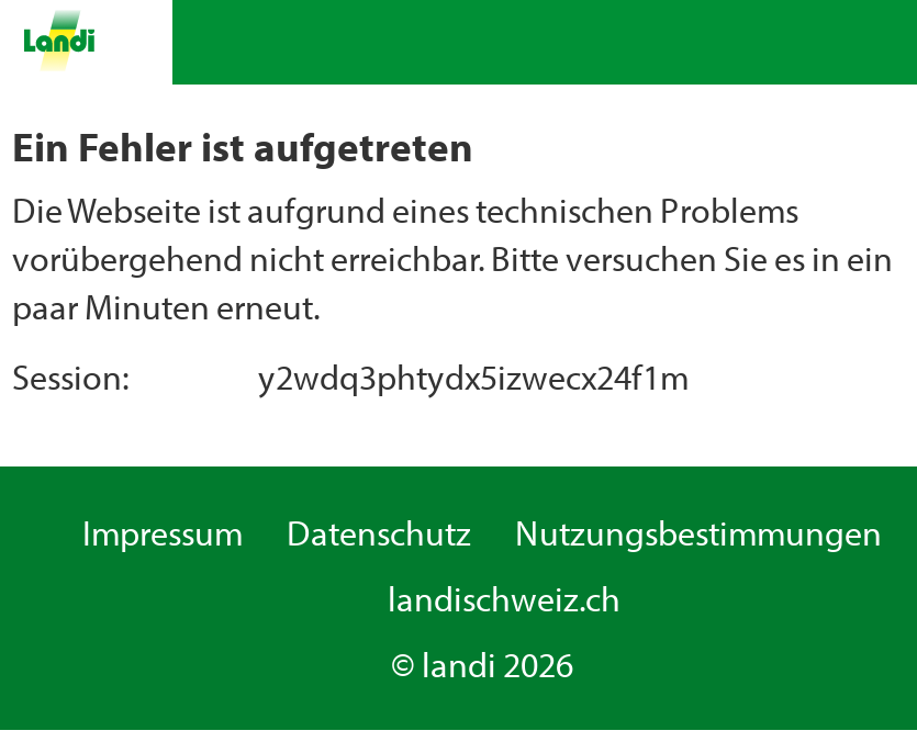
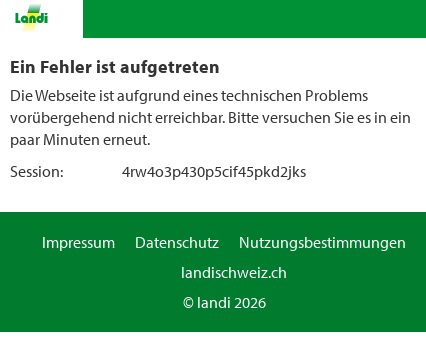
- y2wdq3phtydx5izwecx24f1m
+ 4rw4o3p430p5cif45pkd2jks
